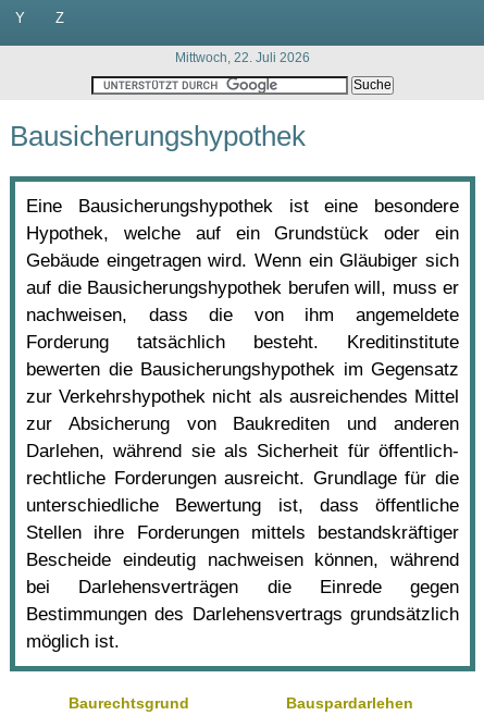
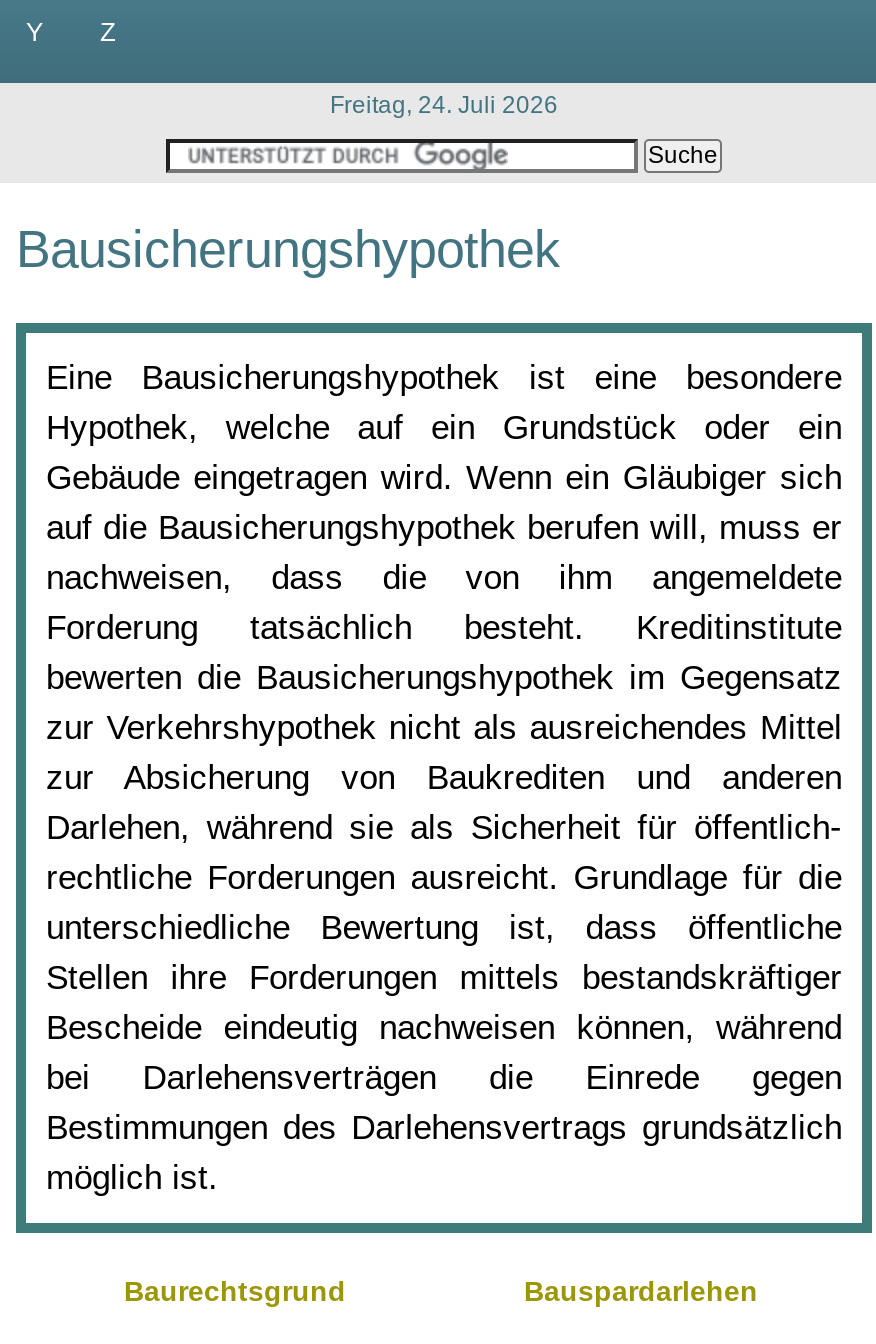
- Mittwoch, 22. Juli 2026
+ Freitag, 24. Juli 2026
